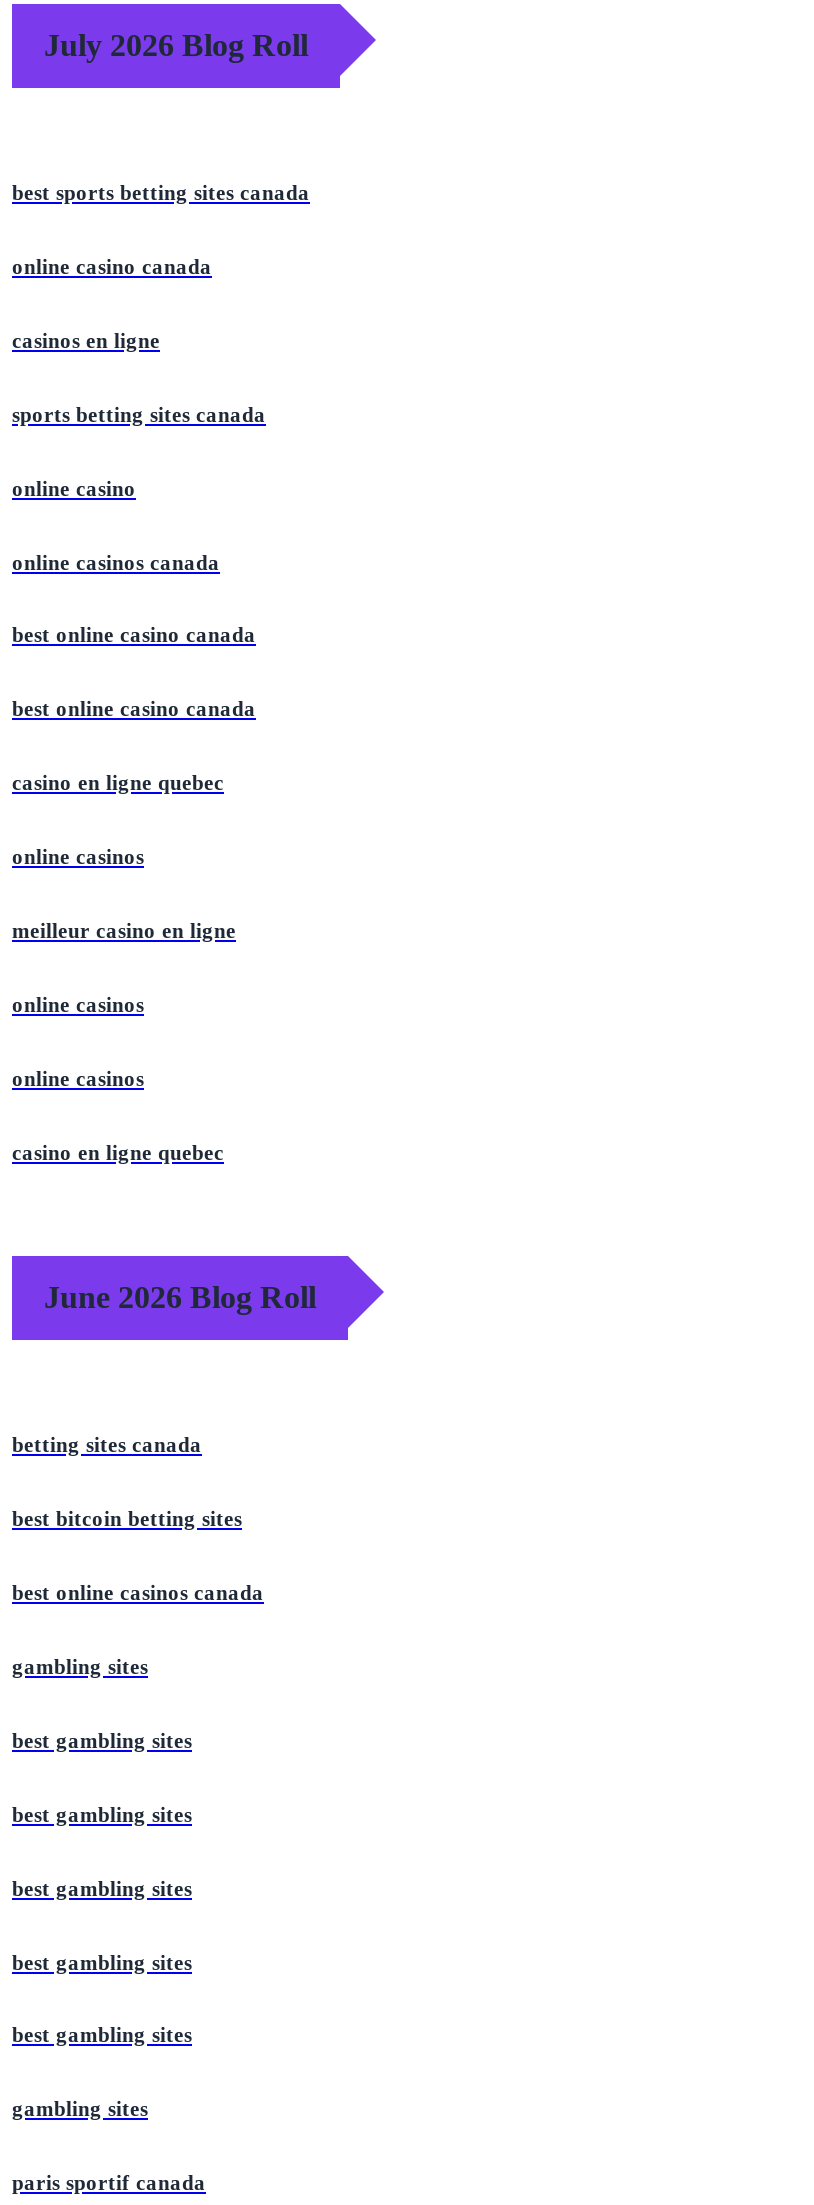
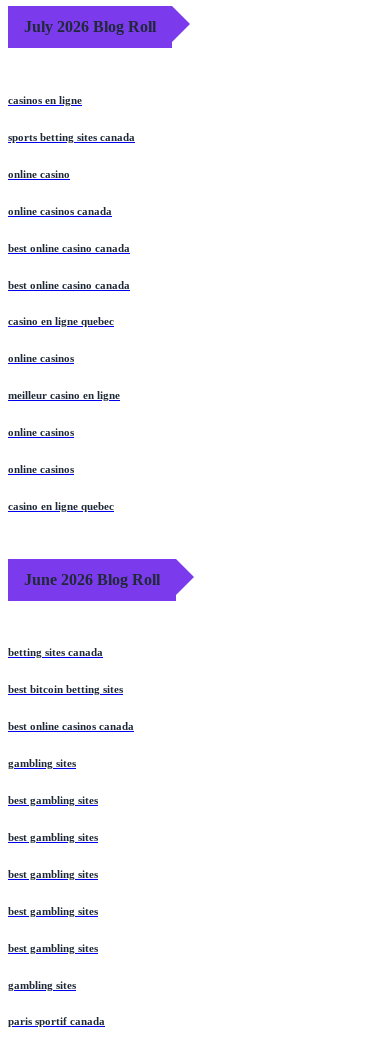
- best sports betting sites canada
- online casino canada
